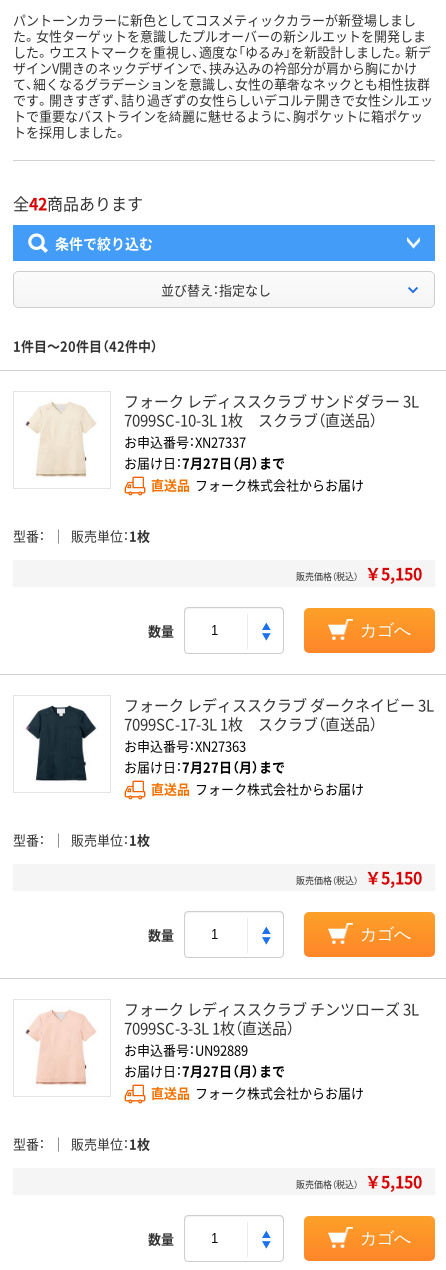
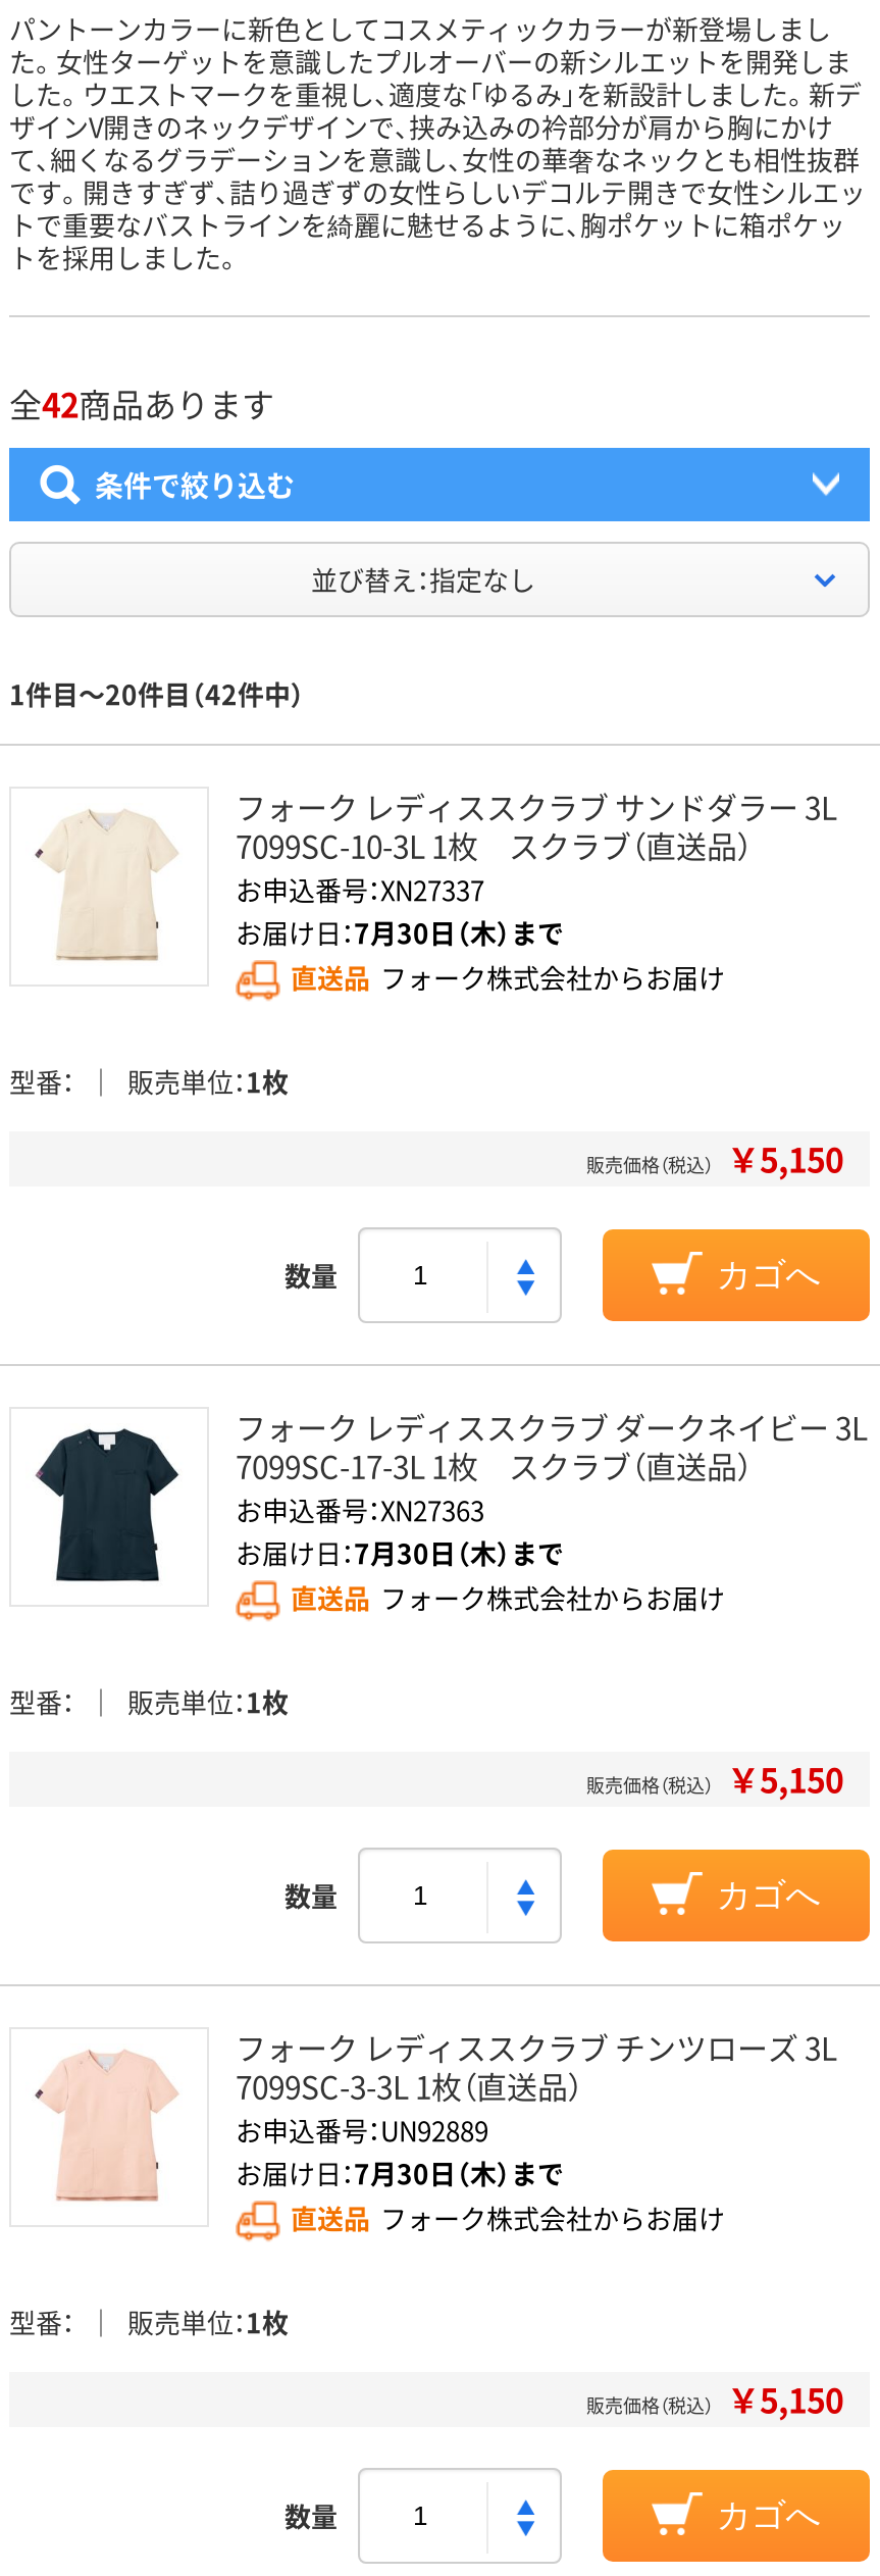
- お届け日：7月27日（月）まで
+ お届け日：7月30日（木）まで

- お届け日：7月27日（月）まで
+ お届け日：7月30日（木）まで

- お届け日：7月27日（月）まで
+ お届け日：7月30日（木）まで
